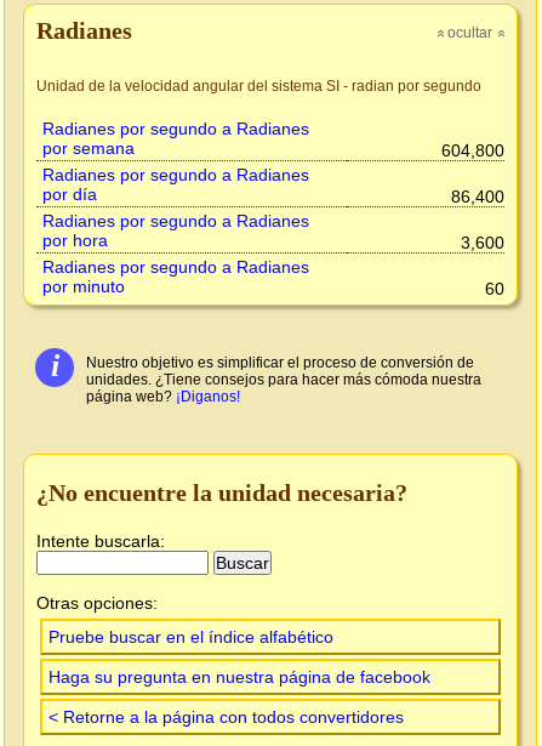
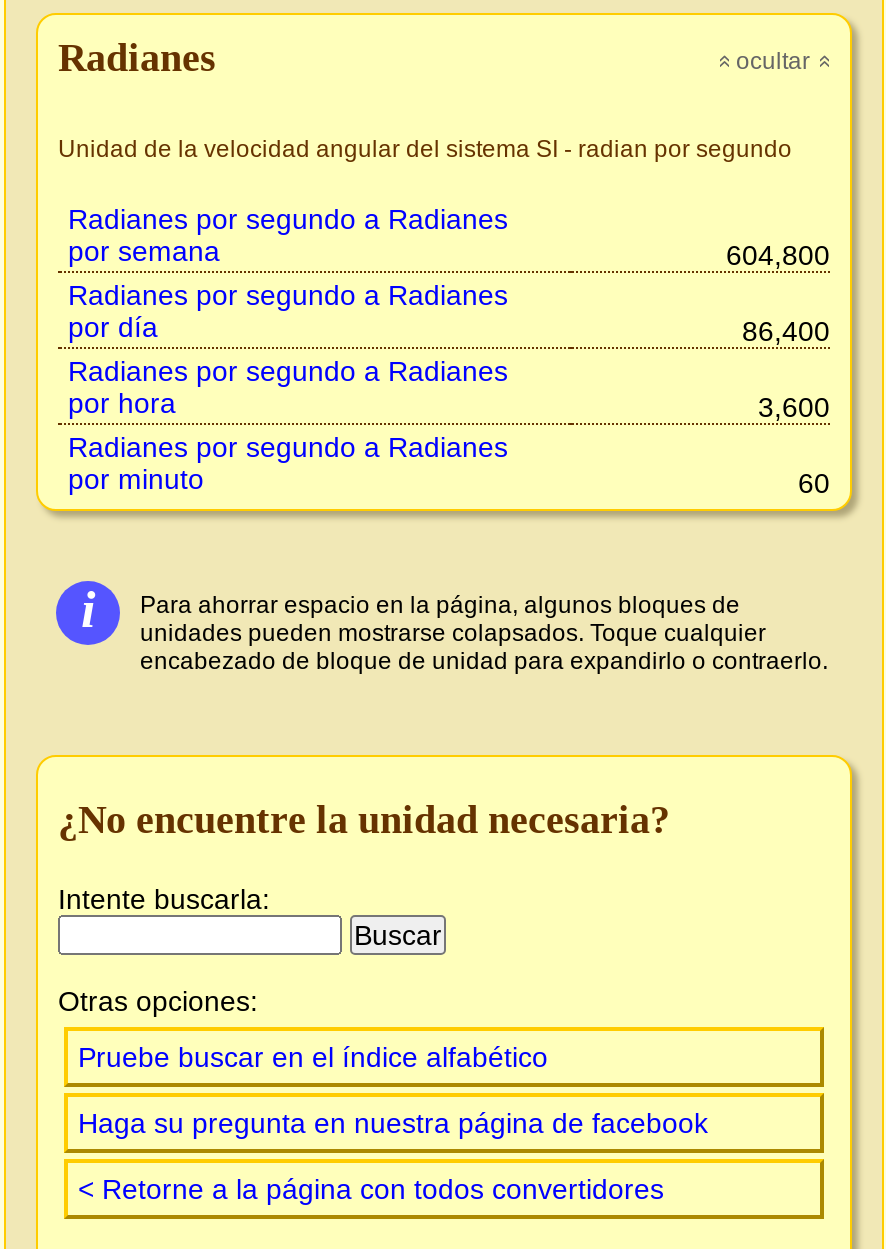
- Nuestro objetivo es simplificar el proceso de conversión de
- unidades. ¿Tiene consejos para hacer más cómoda nuestra
- página web? ¡Diganos!
+ Para ahorrar espacio en la página, algunos bloques de
+ unidades pueden mostrarse colapsados. Toque cualquier
+ encabezado de bloque de unidad para expandirlo o contraerlo.
